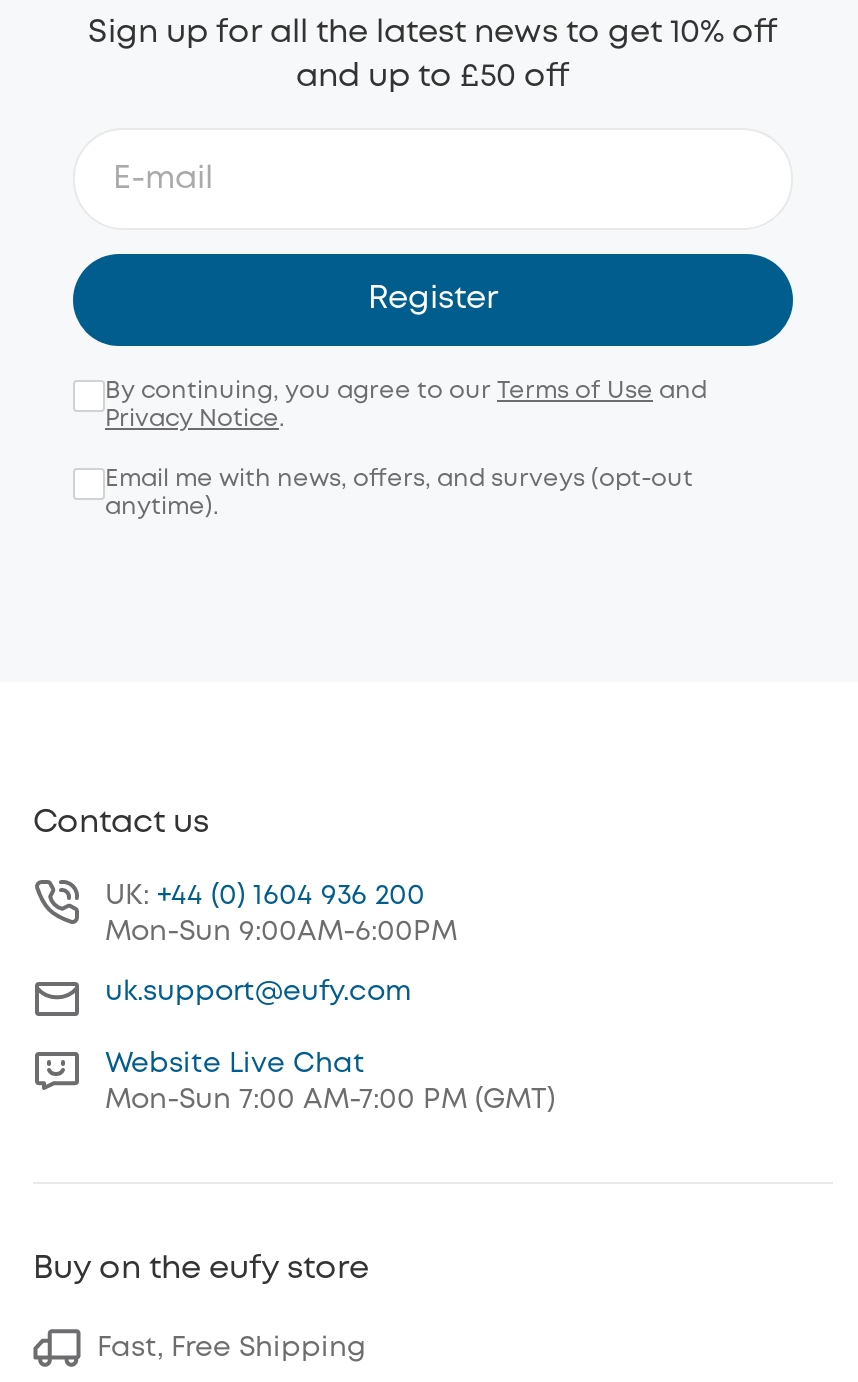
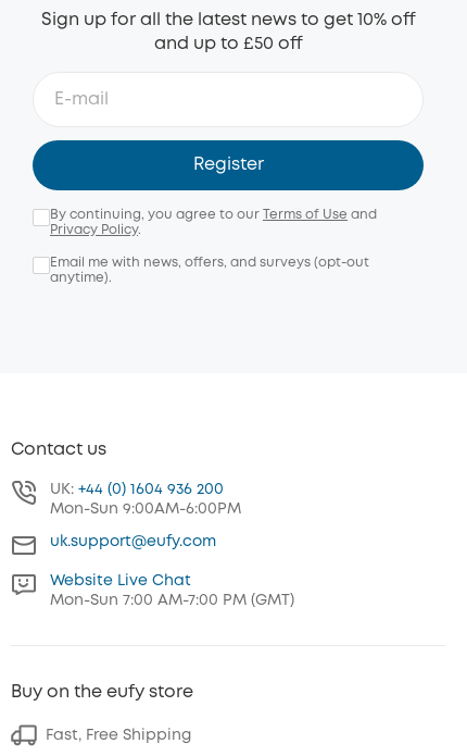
- Privacy Notice.
+ Privacy Policy.
